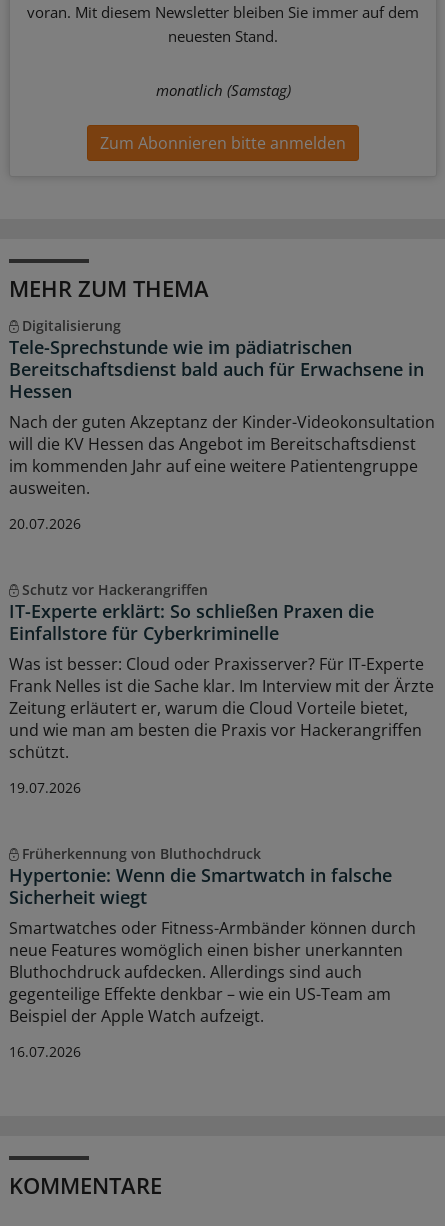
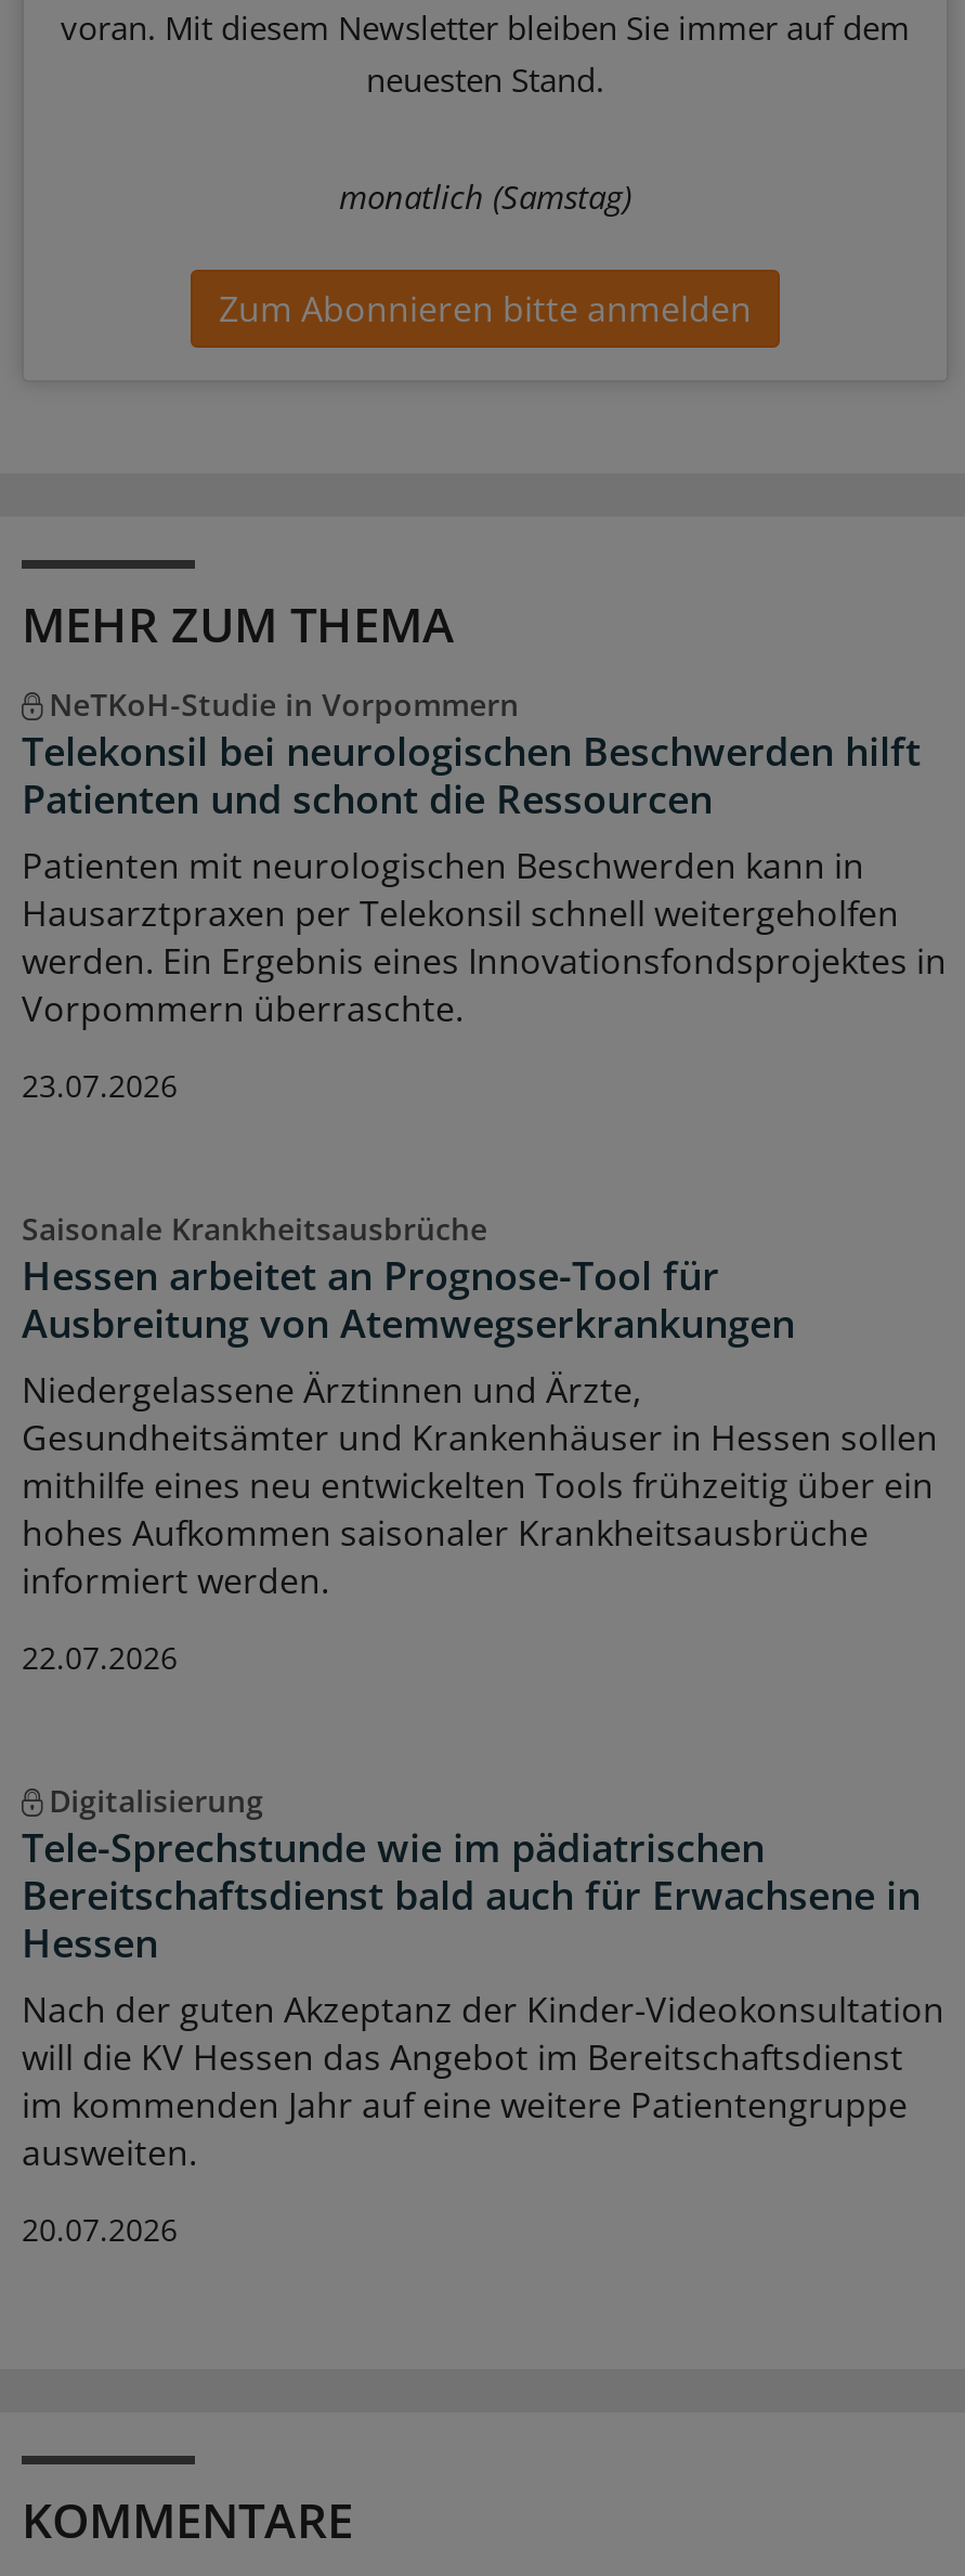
+ NeTKoH-Studie in Vorpommern
+ Telekonsil bei neurologischen Beschwerden hilft
+ Patienten und schont die Ressourcen
+ Patienten mit neurologischen Beschwerden kann in
+ Hausarztpraxen per Telekonsil schnell weitergeholfen
+ werden. Ein Ergebnis eines Innovationsfondsprojektes in
+ Vorpommern überraschte.
+ 23.07.2026
+ Saisonale Krankheitsausbrüche
+ Hessen arbeitet an Prognose-Tool für
+ Ausbreitung von Atemwegserkrankungen
+ Niedergelassene Ärztinnen und Ärzte,
+ Gesundheitsämter und Krankenhäuser in Hessen sollen
+ mithilfe eines neu entwickelten Tools frühzeitig über ein
+ hohes Aufkommen saisonaler Krankheitsausbrüche
+ informiert werden.
+ 22.07.2026

moved down: Digitalisierung | Tele-Sprechstunde wie im pädiatrischen | Bereitschaftsdienst bald auch für Erwachsene in | ... | ausweiten. | 20.07.2026

- Schutz vor Hackerangriffen
- IT-Experte erklärt: So schließen Praxen die
- Einfallstore für Cyberkriminelle
- Was ist besser: Cloud oder Praxisserver? Für IT-Experte
- Frank Nelles ist die Sache klar. Im Interview mit der Ärzte
- Zeitung erläutert er, warum die Cloud Vorteile bietet,
- und wie man am besten die Praxis vor Hackerangriffen
- schützt.
- 19.07.2026
- Früherkennung von Bluthochdruck
- Hypertonie: Wenn die Smartwatch in falsche
- Sicherheit wiegt
- Smartwatches oder Fitness-Armbänder können durch
- neue Features womöglich einen bisher unerkannten
- Bluthochdruck aufdecken. Allerdings sind auch
- gegenteilige Effekte denkbar – wie ein US-Team am
- Beispiel der Apple Watch aufzeigt.
- 16.07.2026
